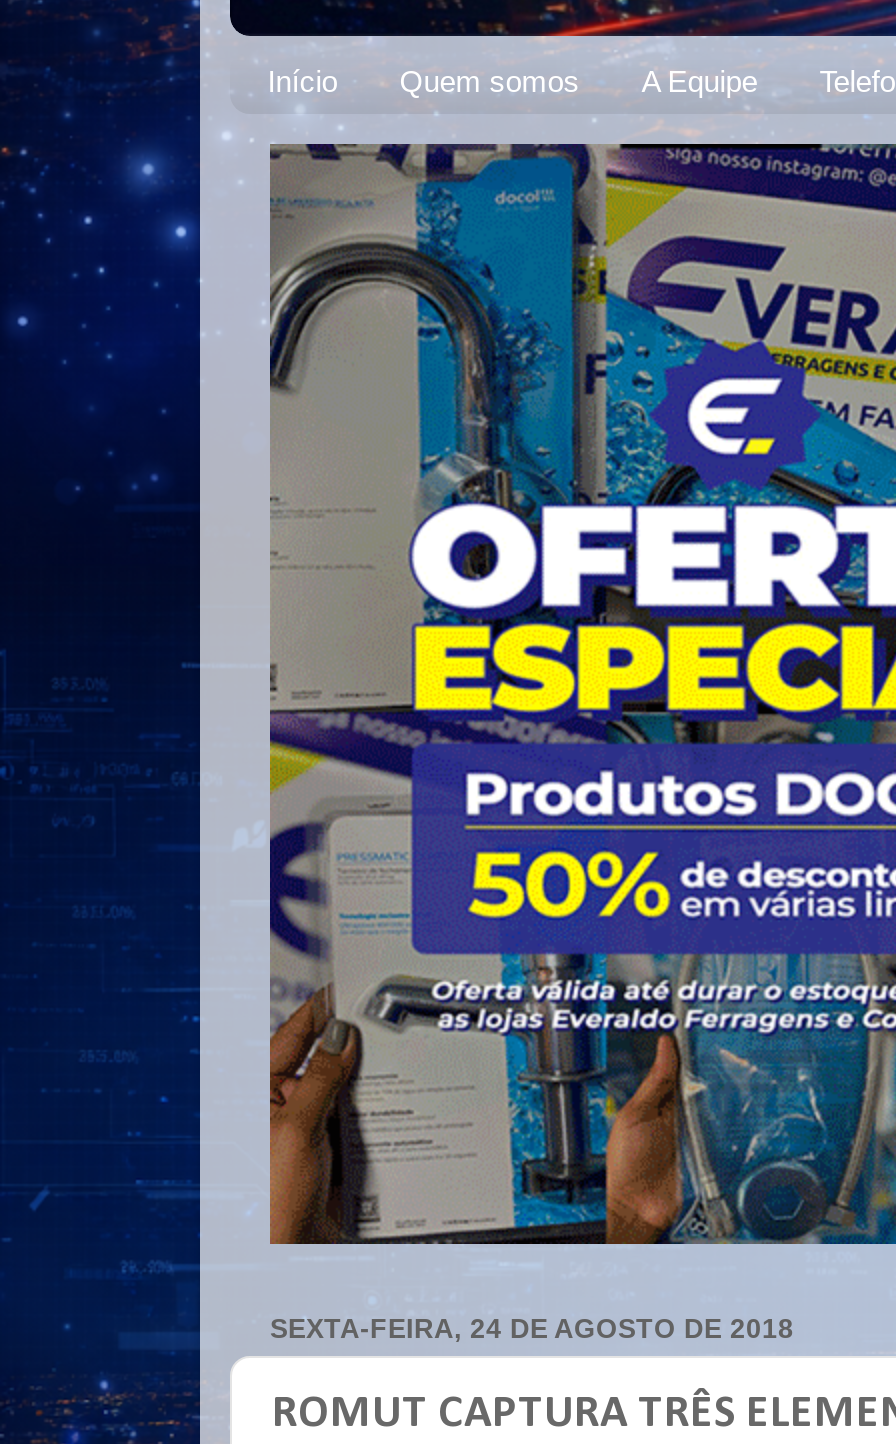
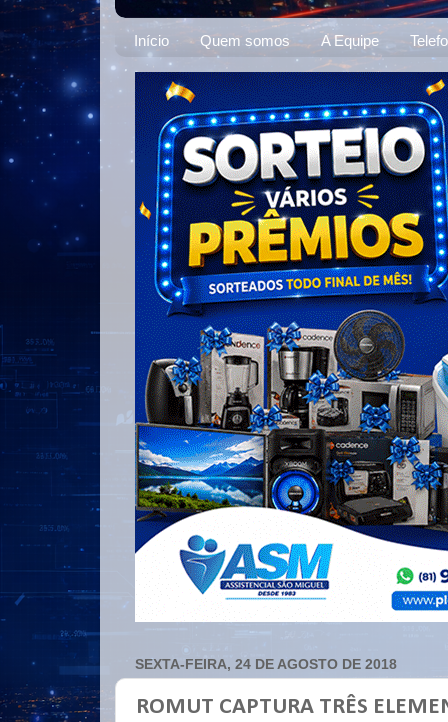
- [image]
+ [image]
